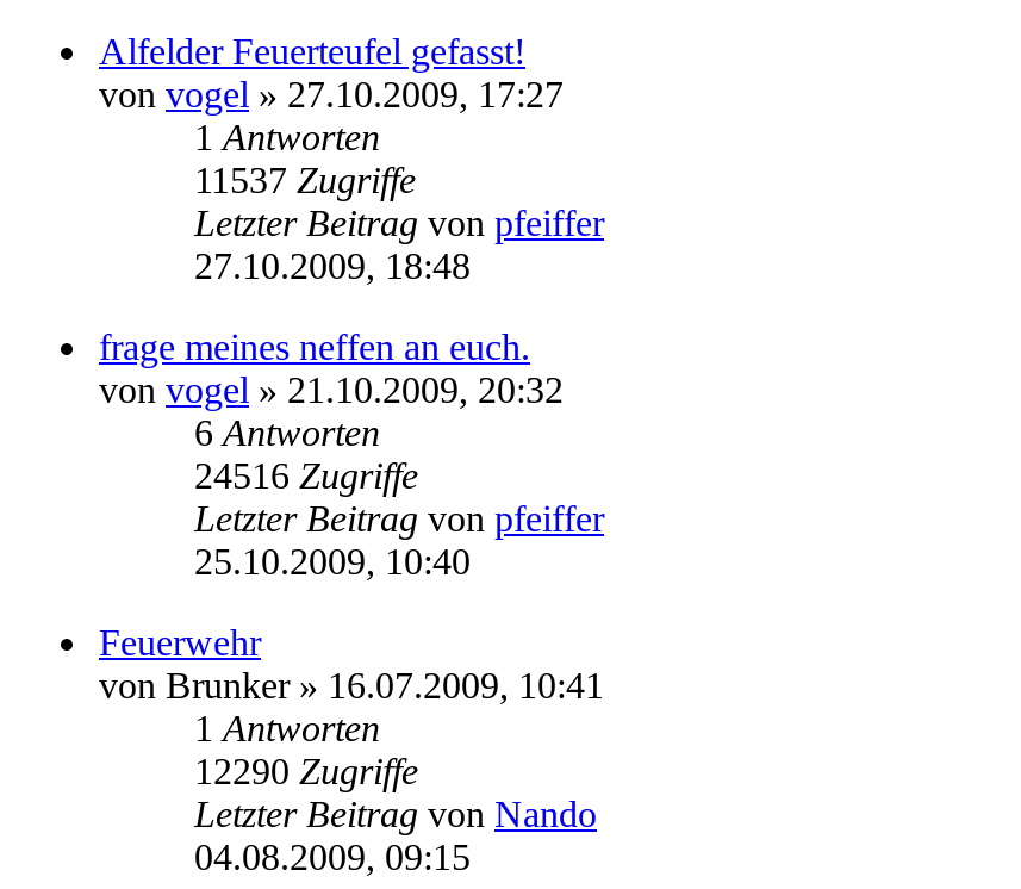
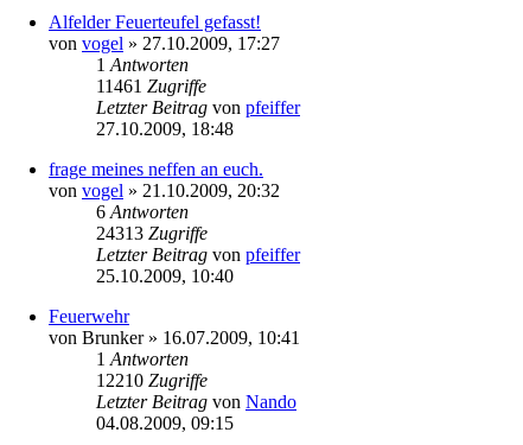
- 11537 Zugriffe
+ 11461 Zugriffe

- 24516 Zugriffe
+ 24313 Zugriffe

- 12290 Zugriffe
+ 12210 Zugriffe
